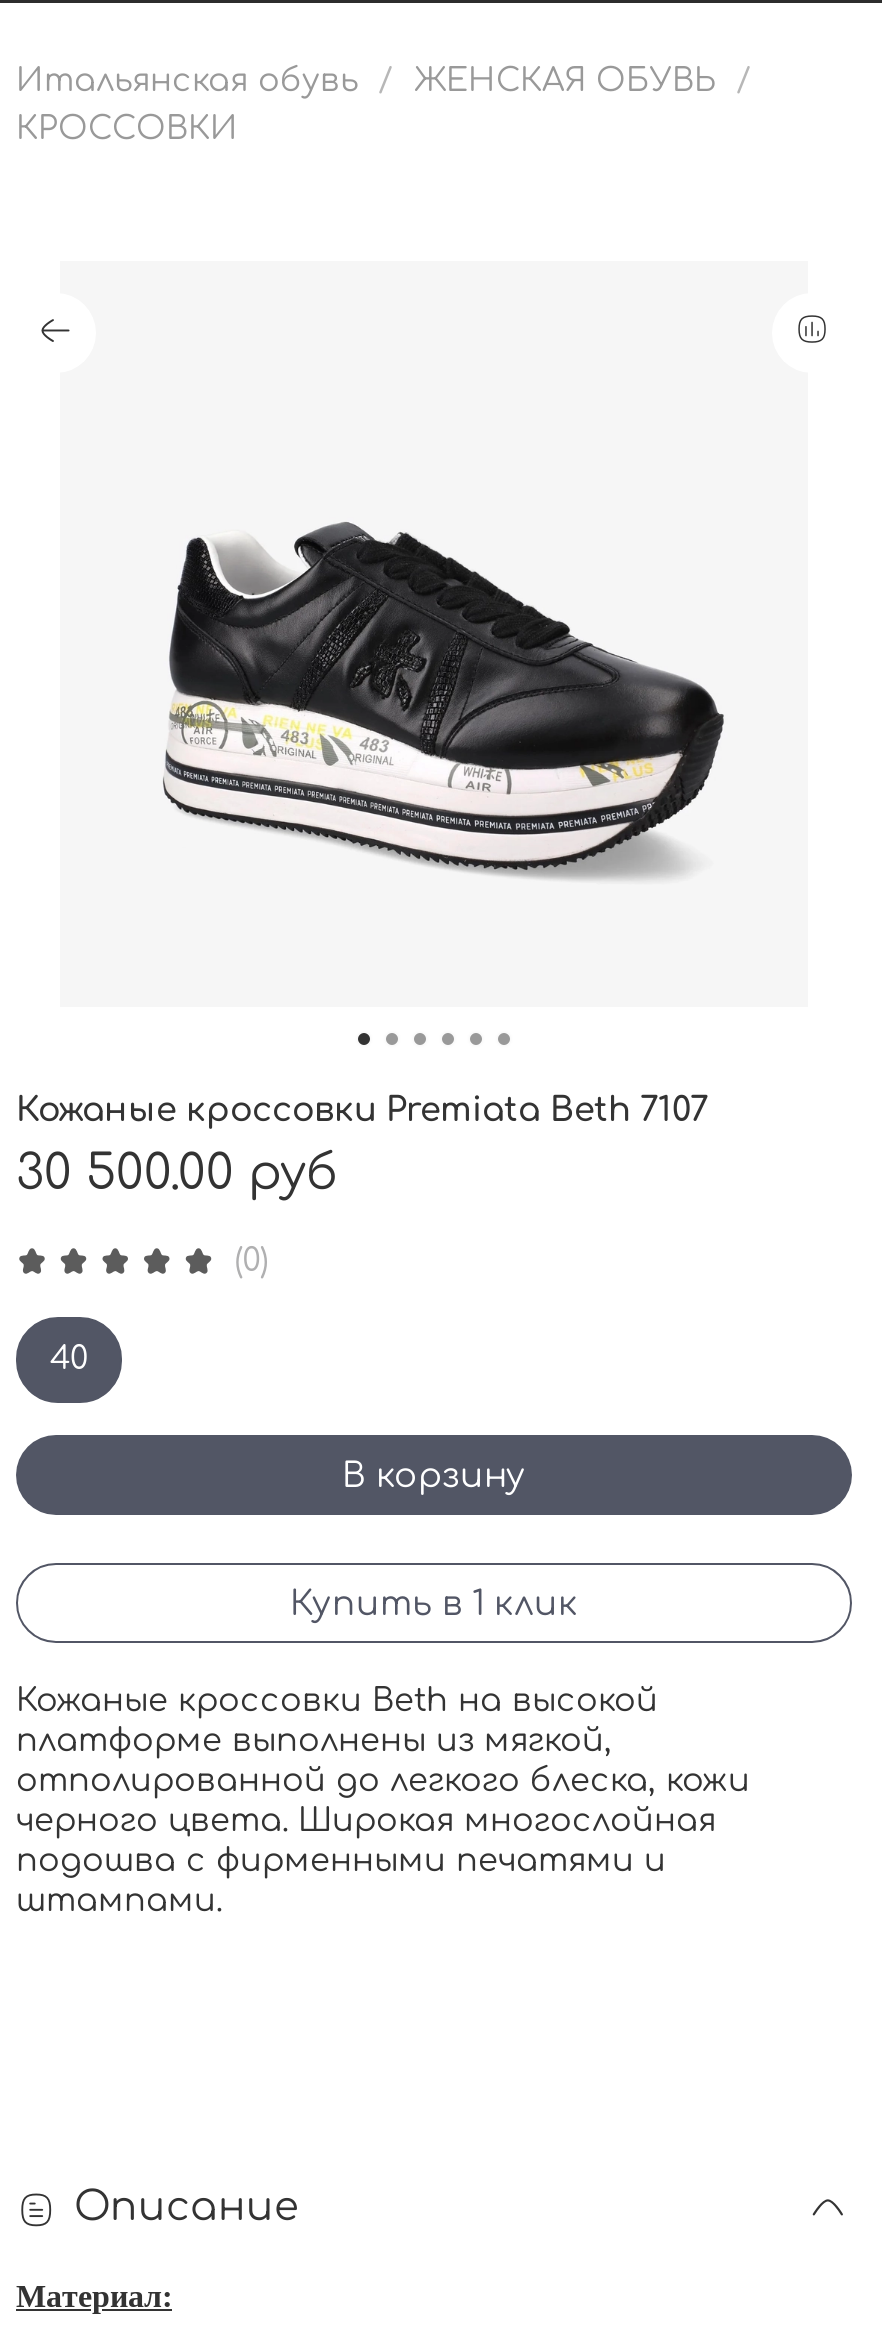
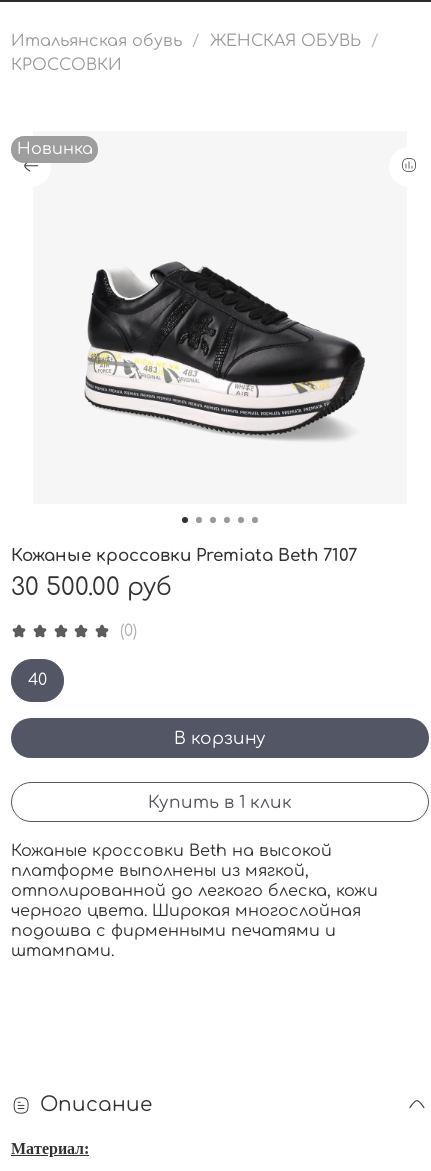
+ Новинка
